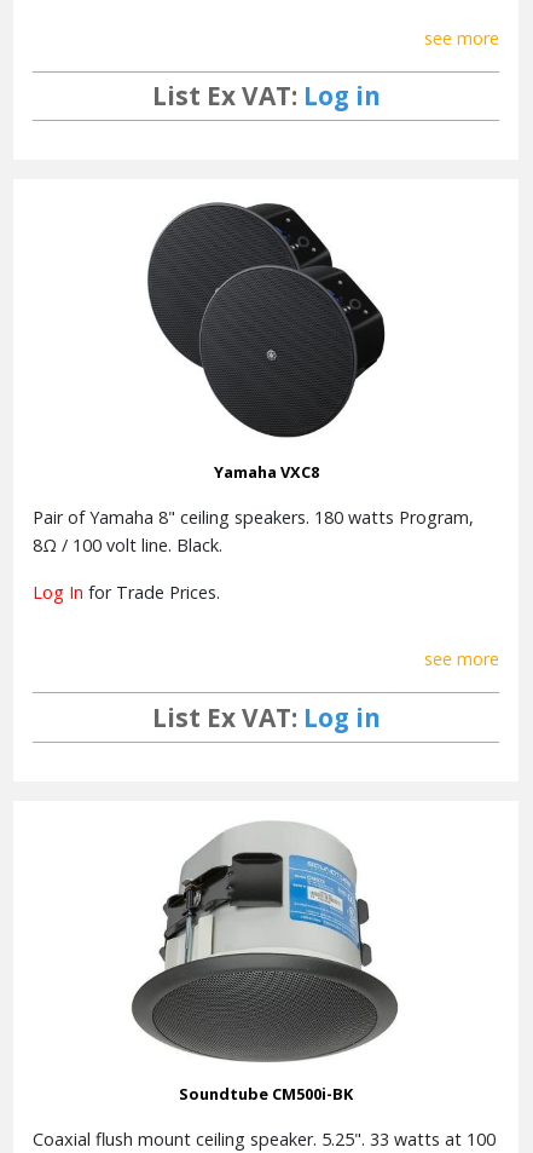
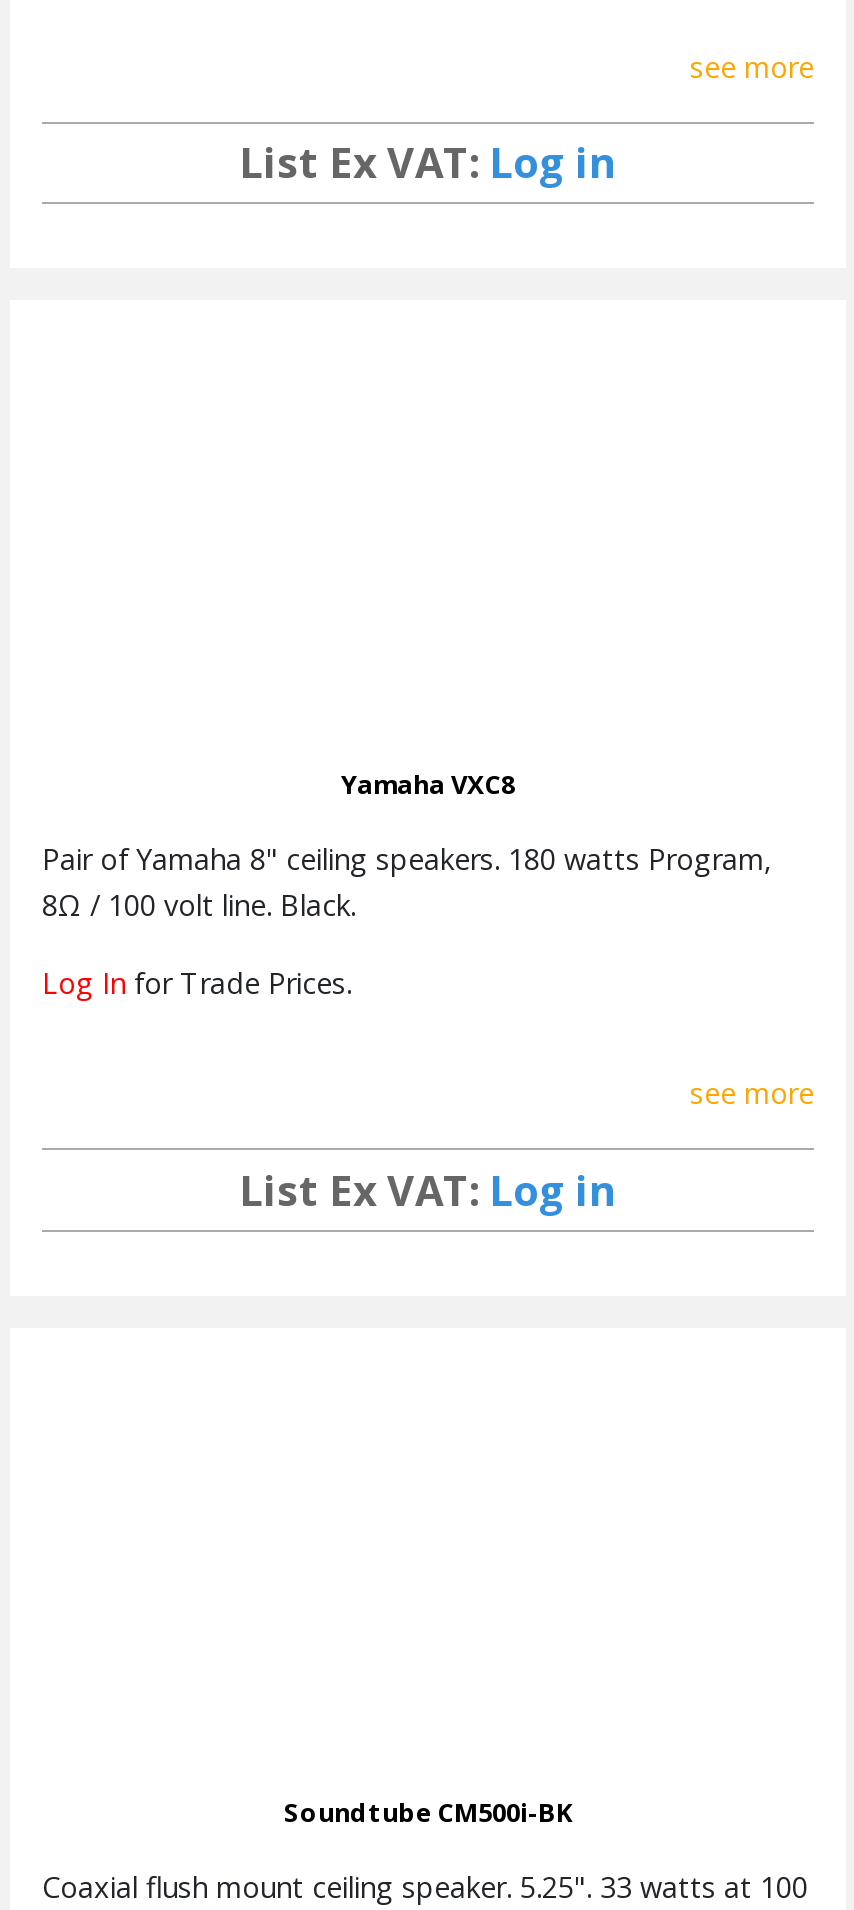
- [image]

- [image]
